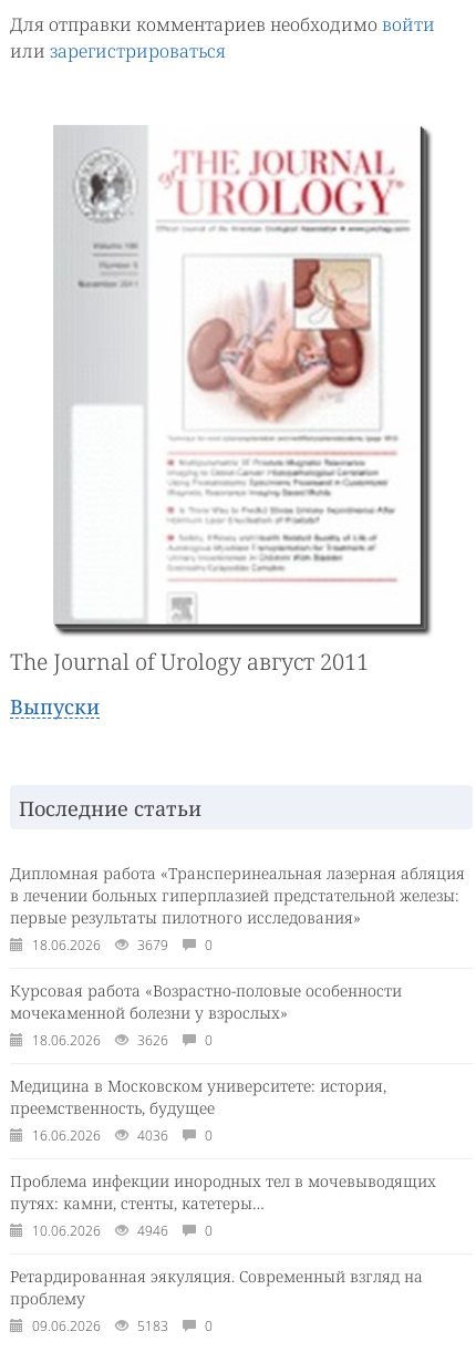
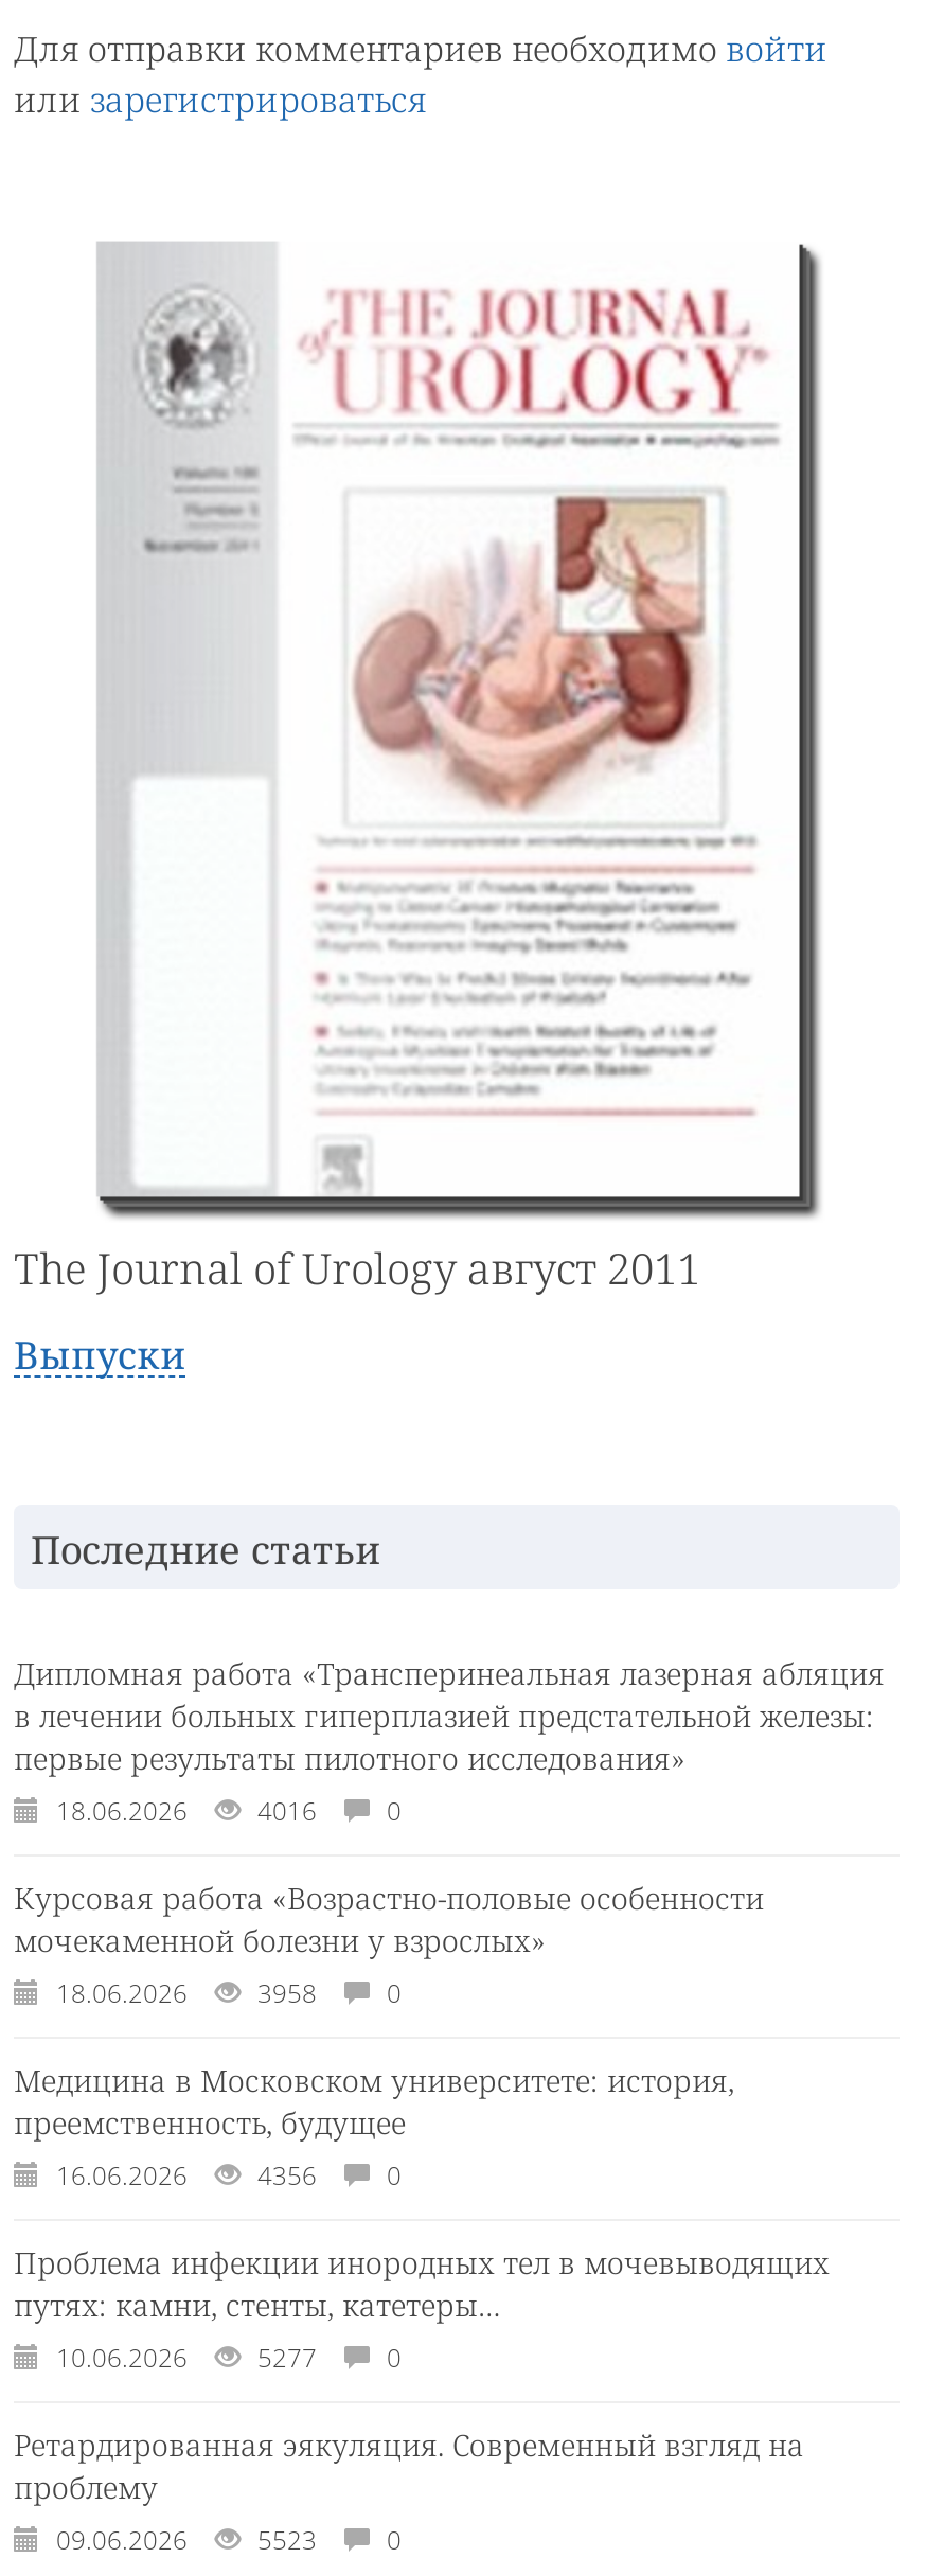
- 18.06.2026 3679 0
+ 18.06.2026 4016 0

- 18.06.2026 3626 0
+ 18.06.2026 3958 0

- 16.06.2026 4036 0
+ 16.06.2026 4356 0

- 10.06.2026 4946 0
+ 10.06.2026 5277 0

- 09.06.2026 5183 0
+ 09.06.2026 5523 0
